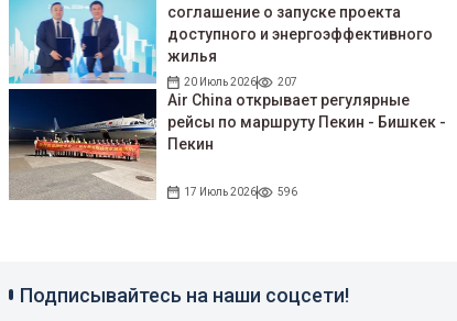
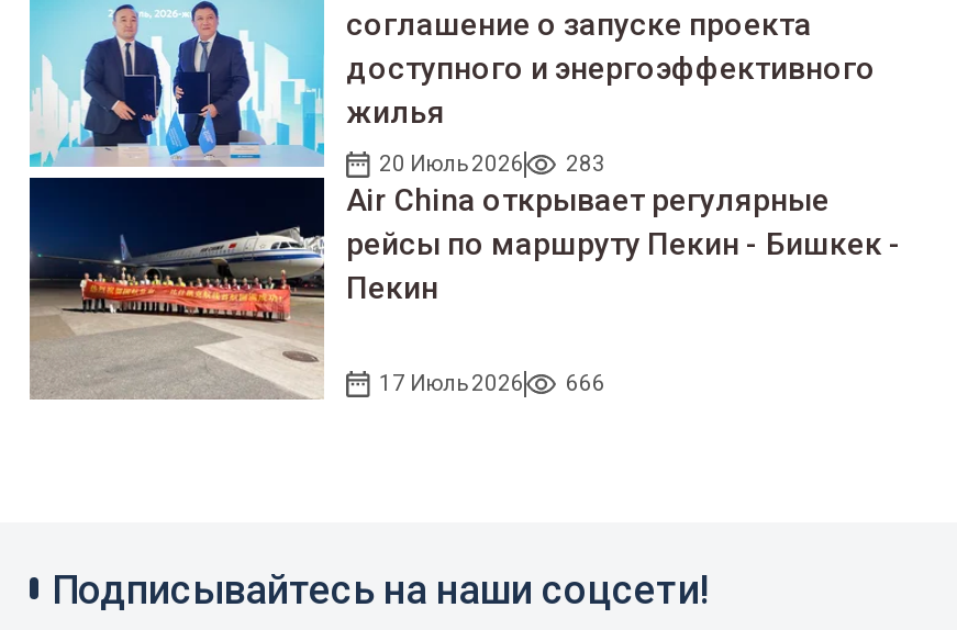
- 20 Июль 2026 207
+ 20 Июль 2026 283

- 17 Июль 2026 596
+ 17 Июль 2026 666
